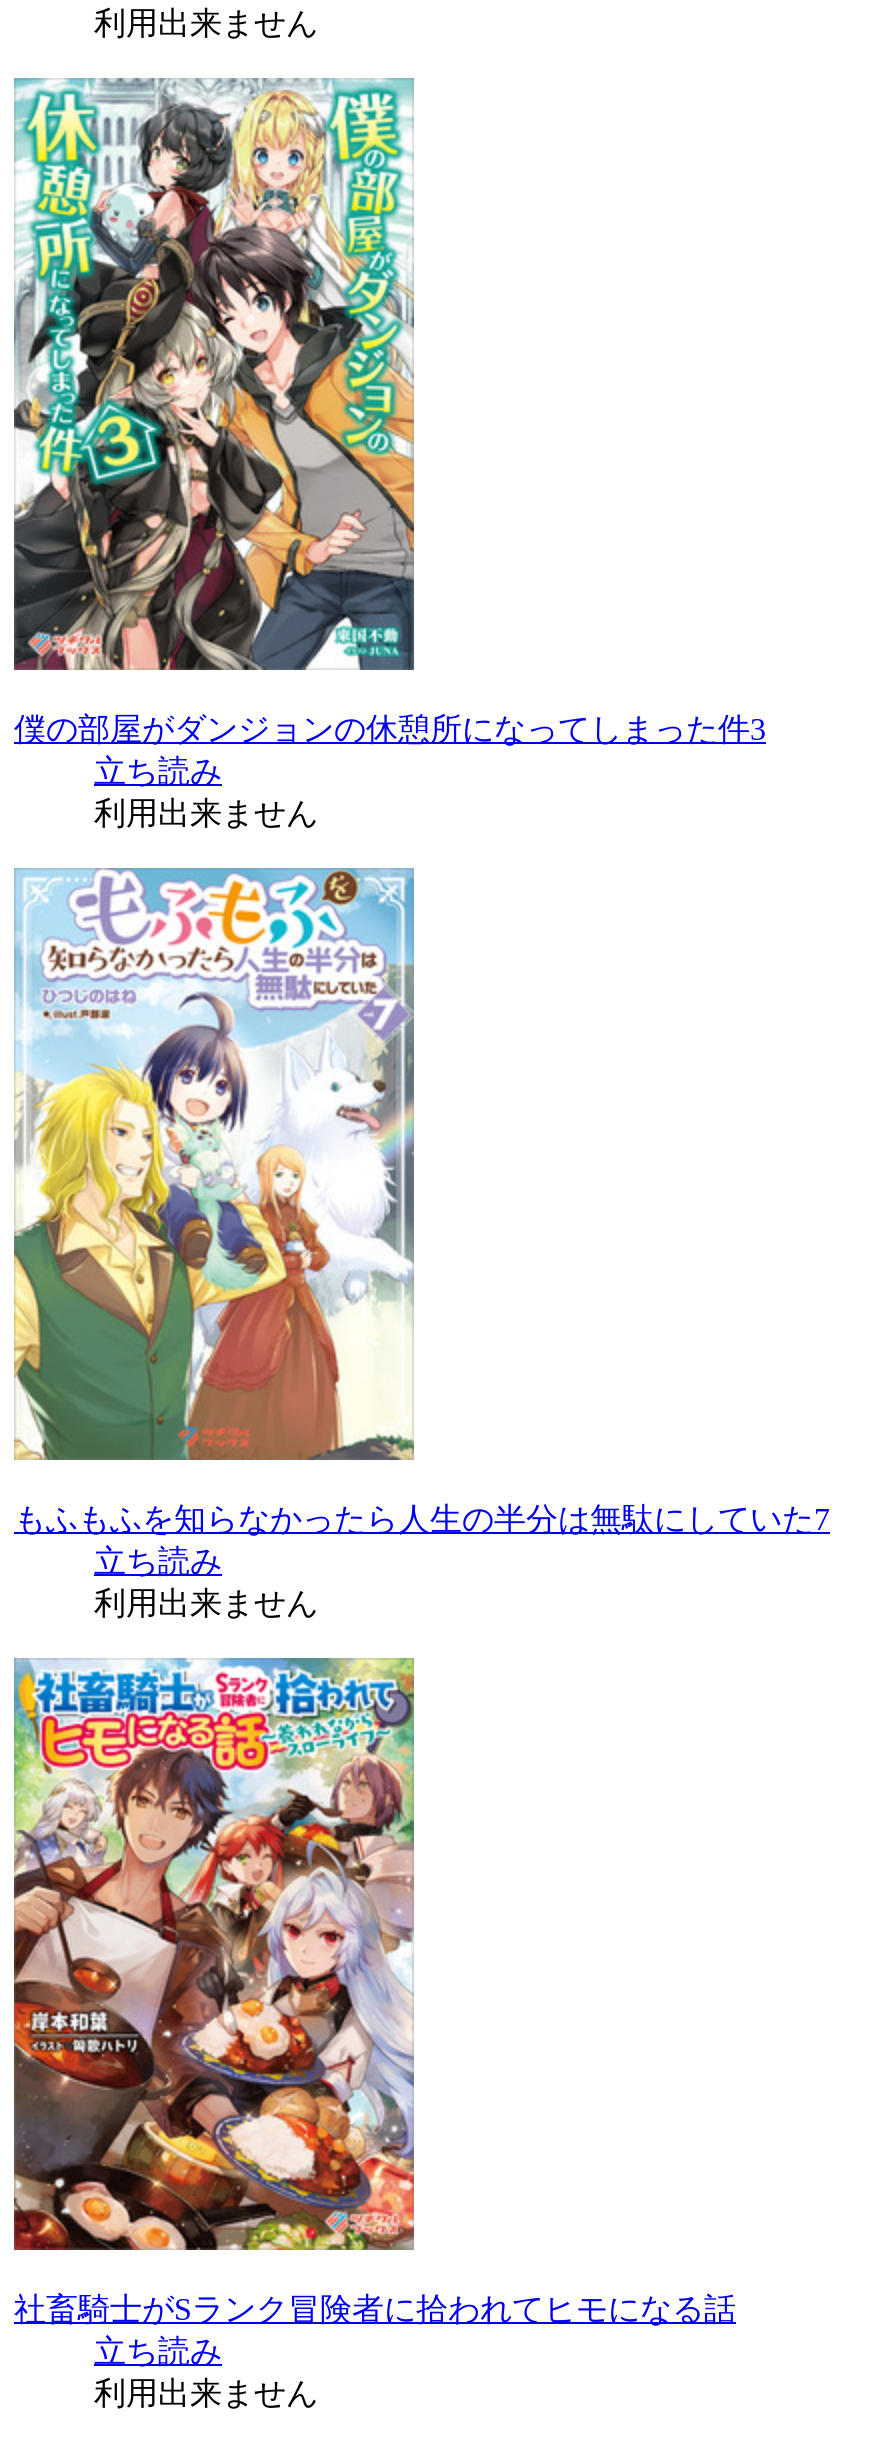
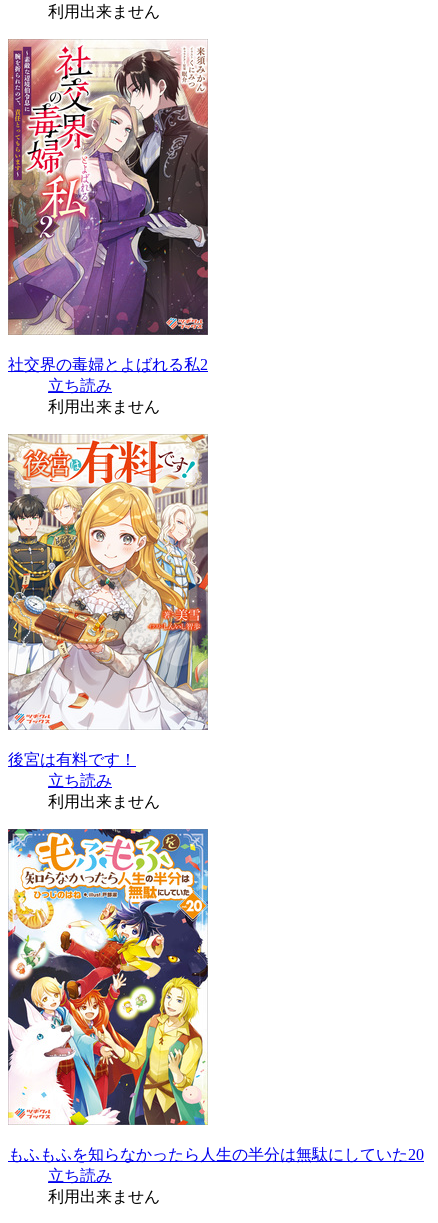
- [image]
- 僕の部屋がダンジョンの休憩所になってしまった件3
+ [image]
+ 社交界の毒婦とよばれる私2

- [image]
- もふもふを知らなかったら人生の半分は無駄にしていた7
+ [image]
+ 後宮は有料です！

- [image]
- 社畜騎士がSランク冒険者に拾われてヒモになる話
+ [image]
+ もふもふを知らなかったら人生の半分は無駄にしていた20
